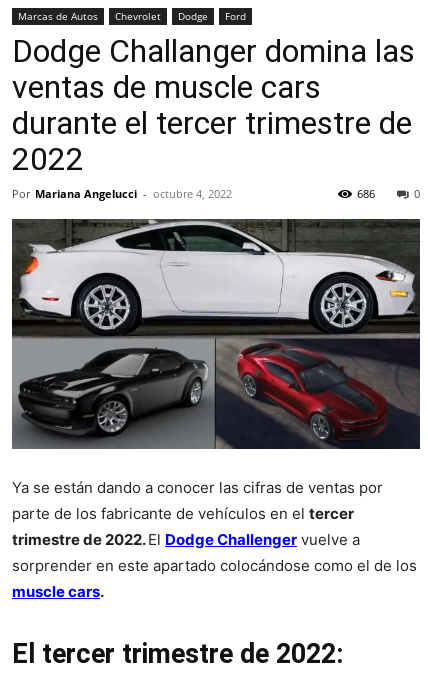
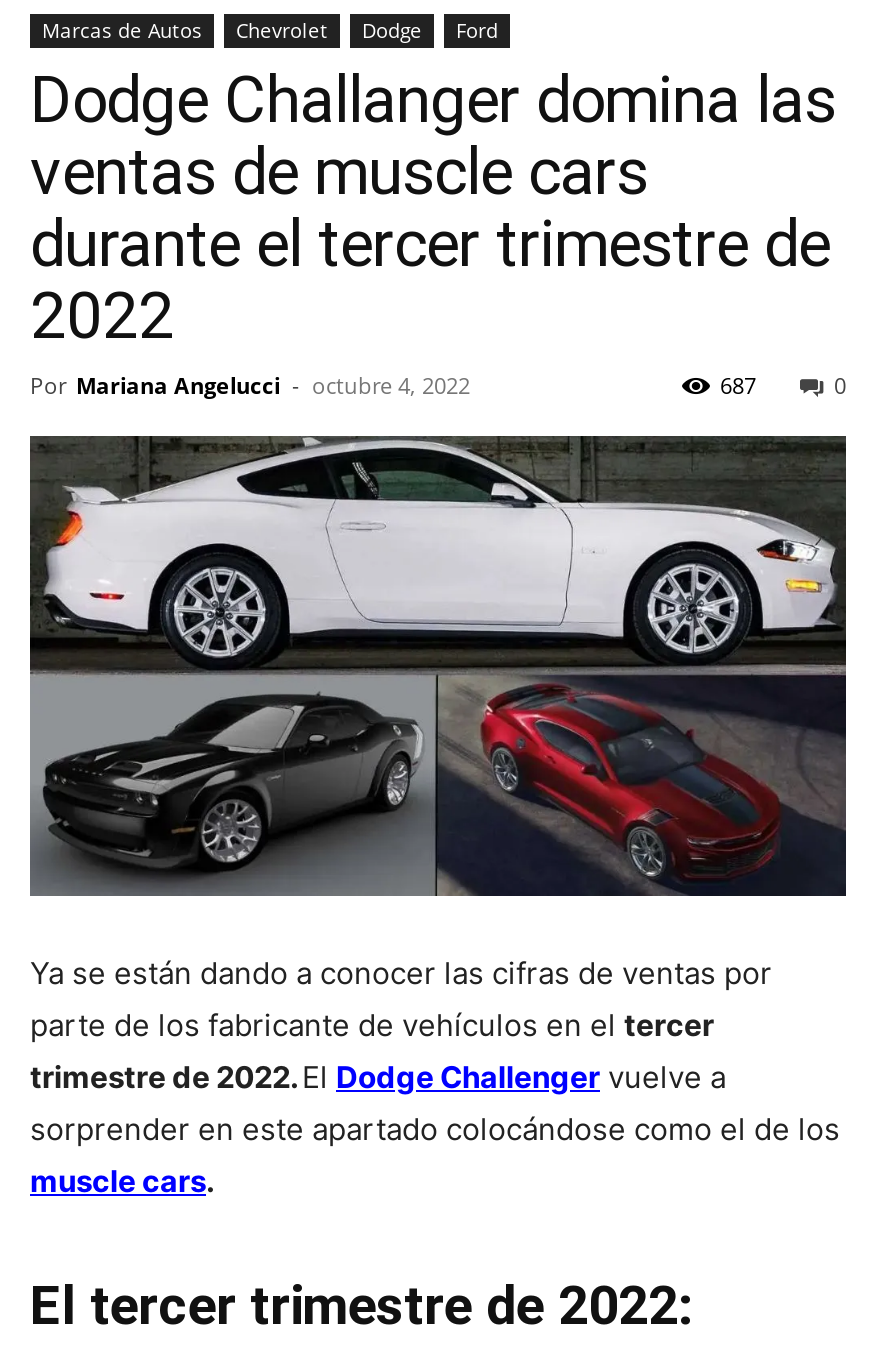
- 686
+ 687
